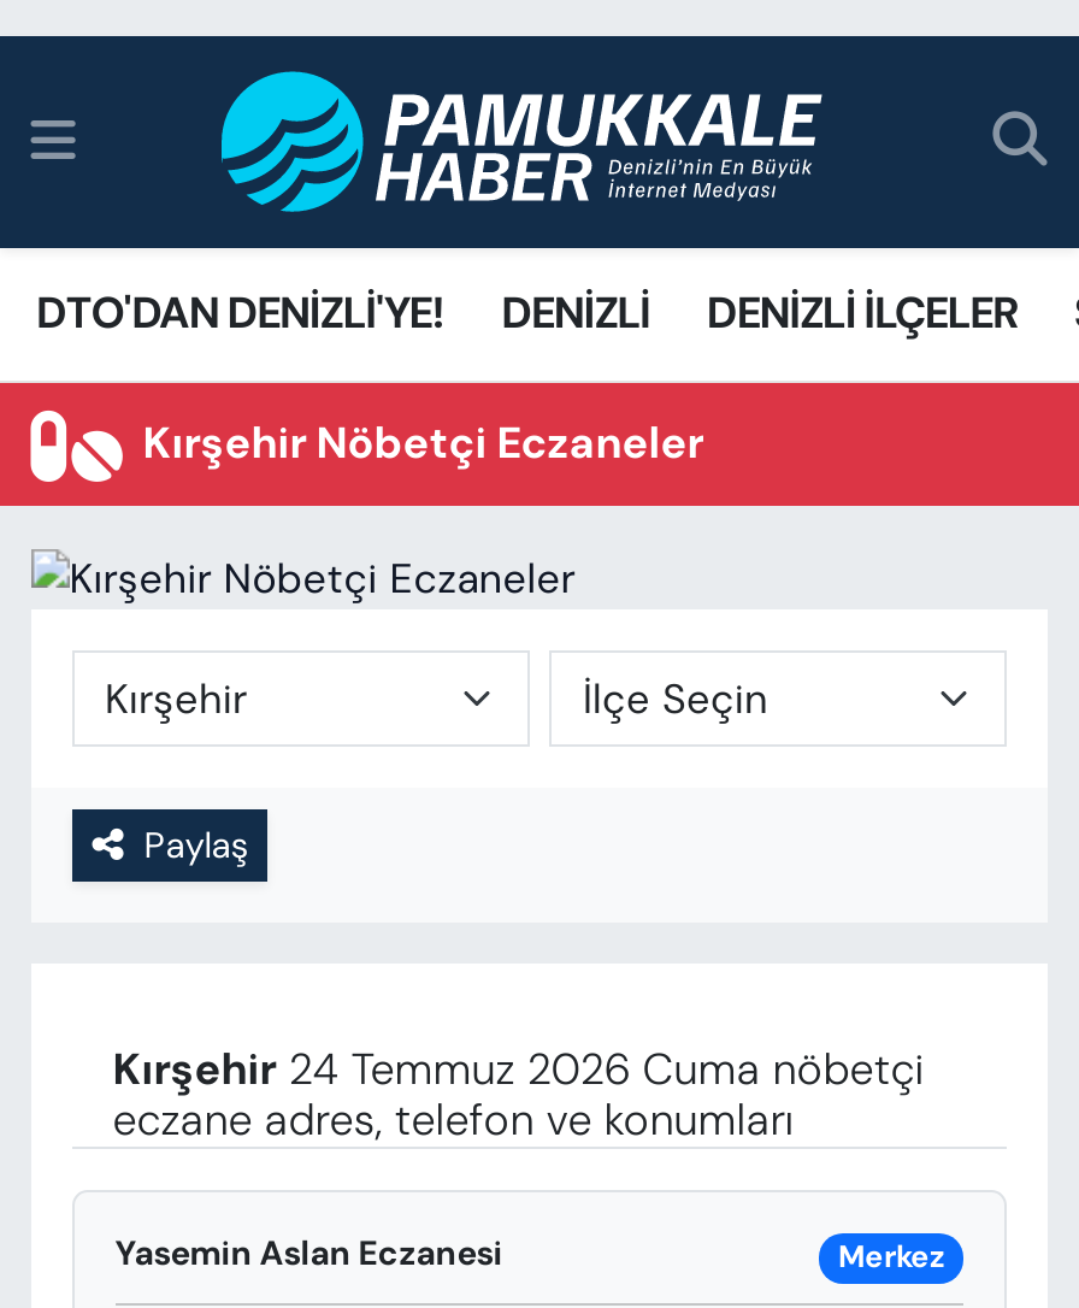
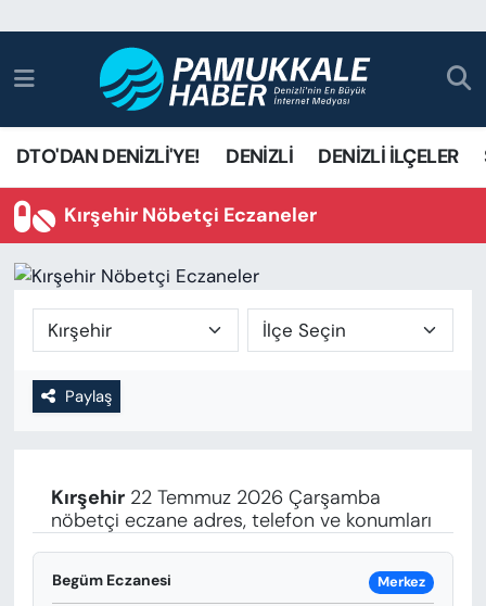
- Kırşehir 24 Temmuz 2026 Cuma nöbetçi
- eczane adres, telefon ve konumları
+ Kırşehir 22 Temmuz 2026 Çarşamba
+ nöbetçi eczane adres, telefon ve konumları

- Yasemin Aslan Eczanesi
+ Begüm Eczanesi
